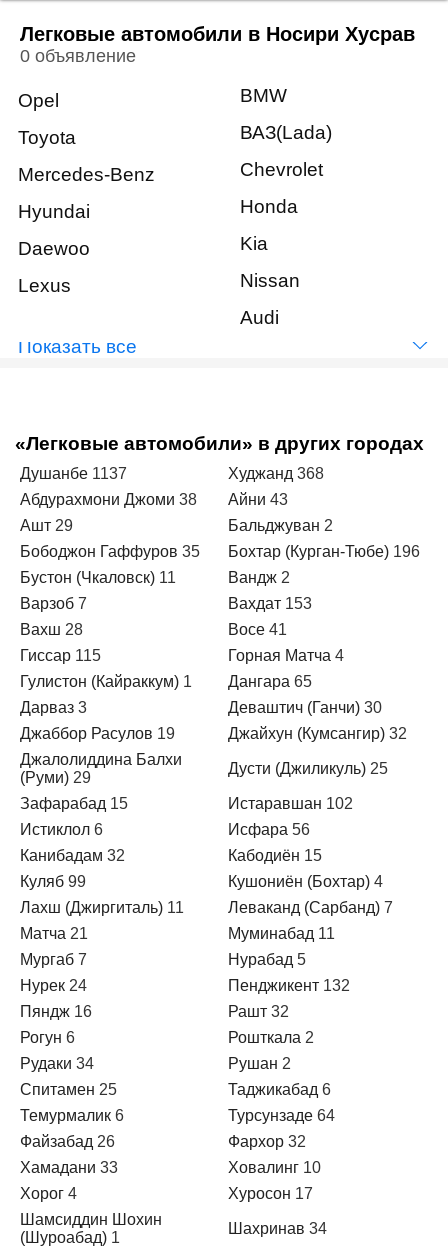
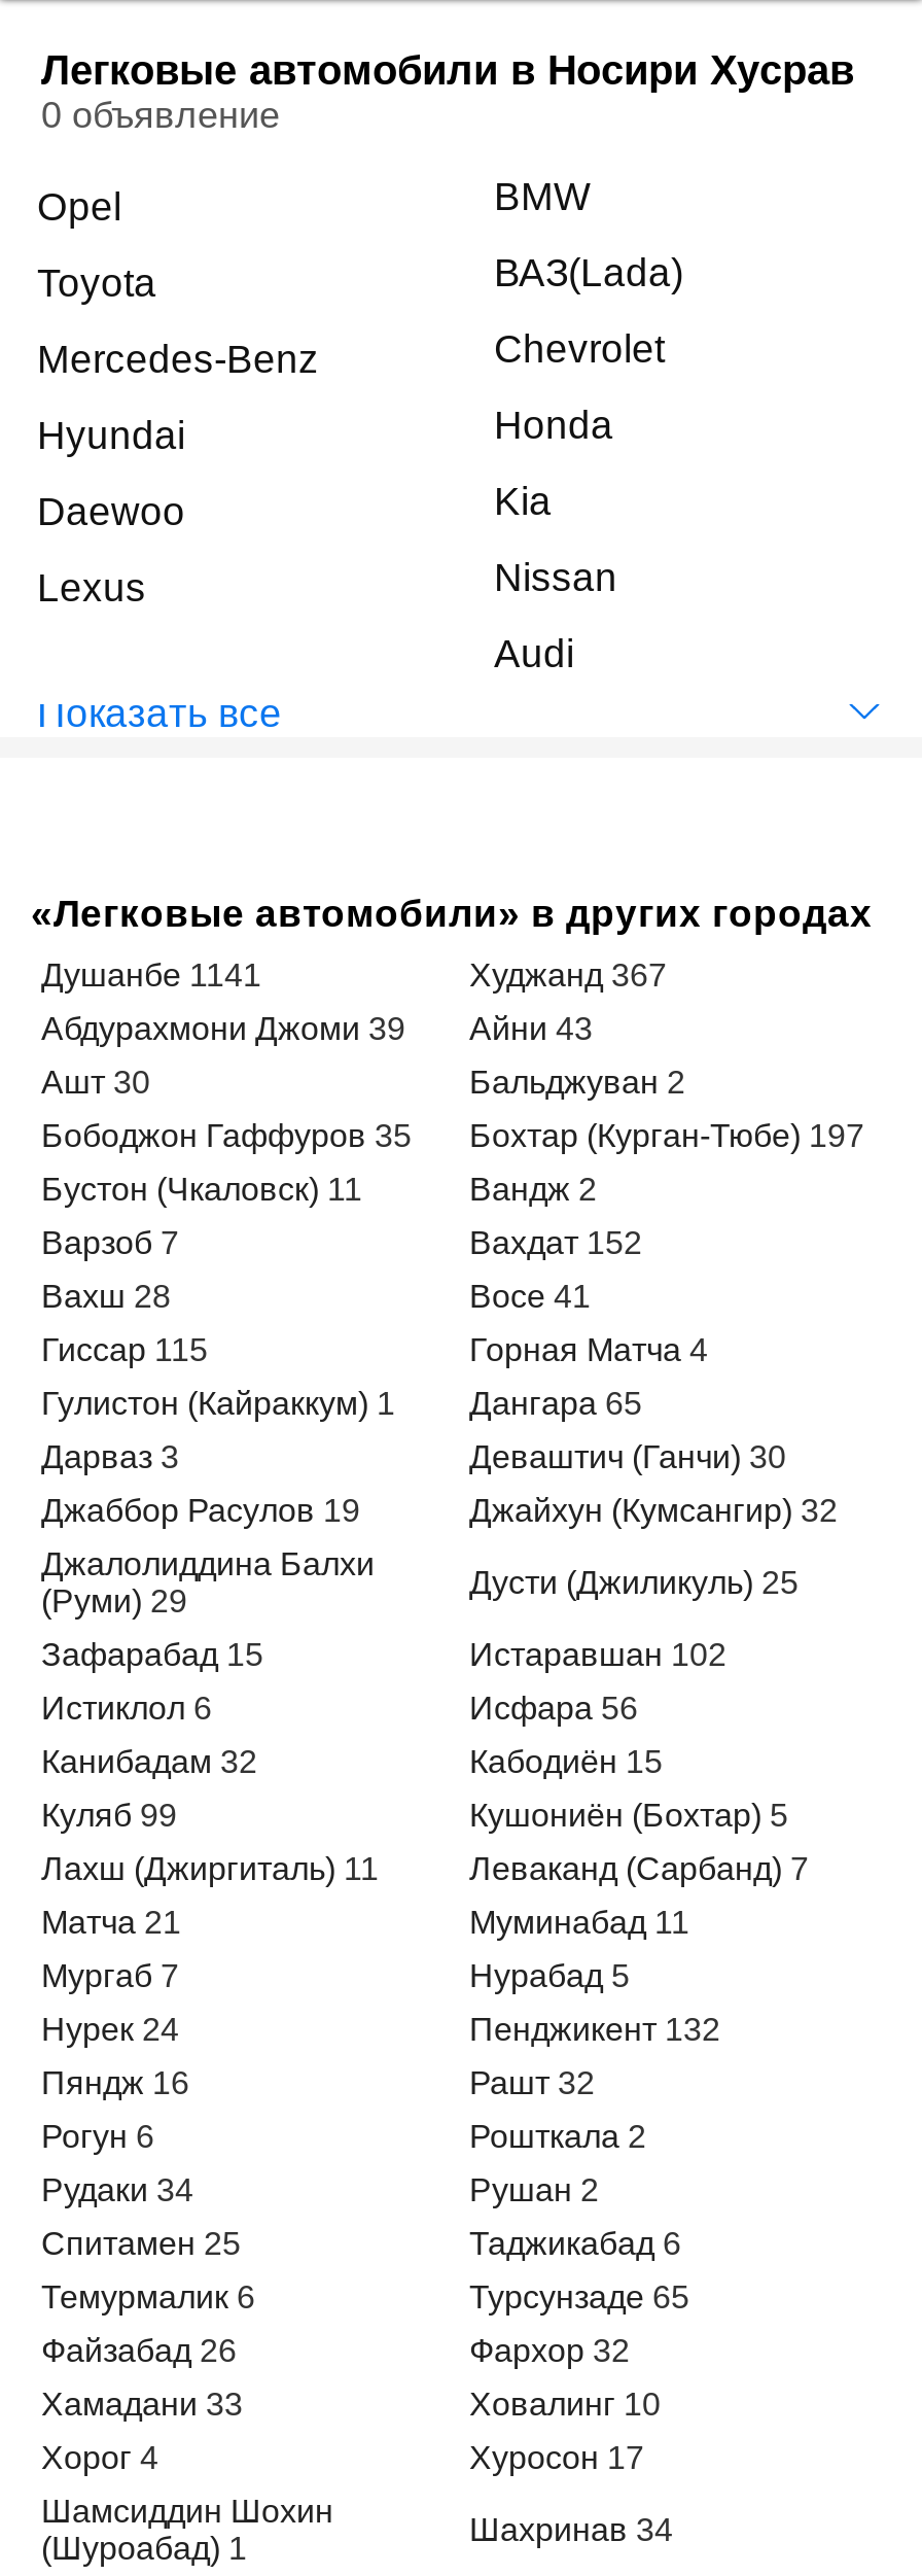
- Душанбе 1137
+ Душанбе 1141

- Худжанд 368
+ Худжанд 367

- Абдурахмони Джоми 38
+ Абдурахмони Джоми 39

- Ашт 29
+ Ашт 30

- Бохтар (Курган-Тюбе) 196
+ Бохтар (Курган-Тюбе) 197

- Вахдат 153
+ Вахдат 152

- Кушониён (Бохтар) 4
+ Кушониён (Бохтар) 5

- Турсунзаде 64
+ Турсунзаде 65
